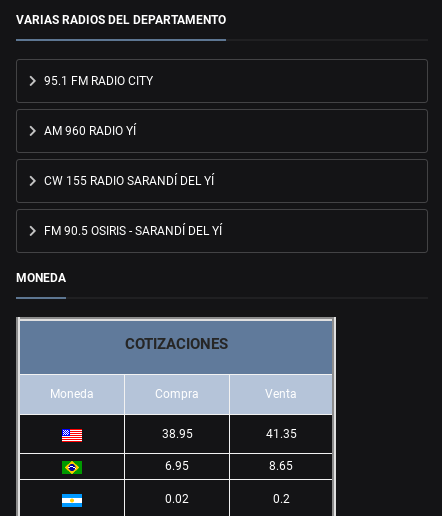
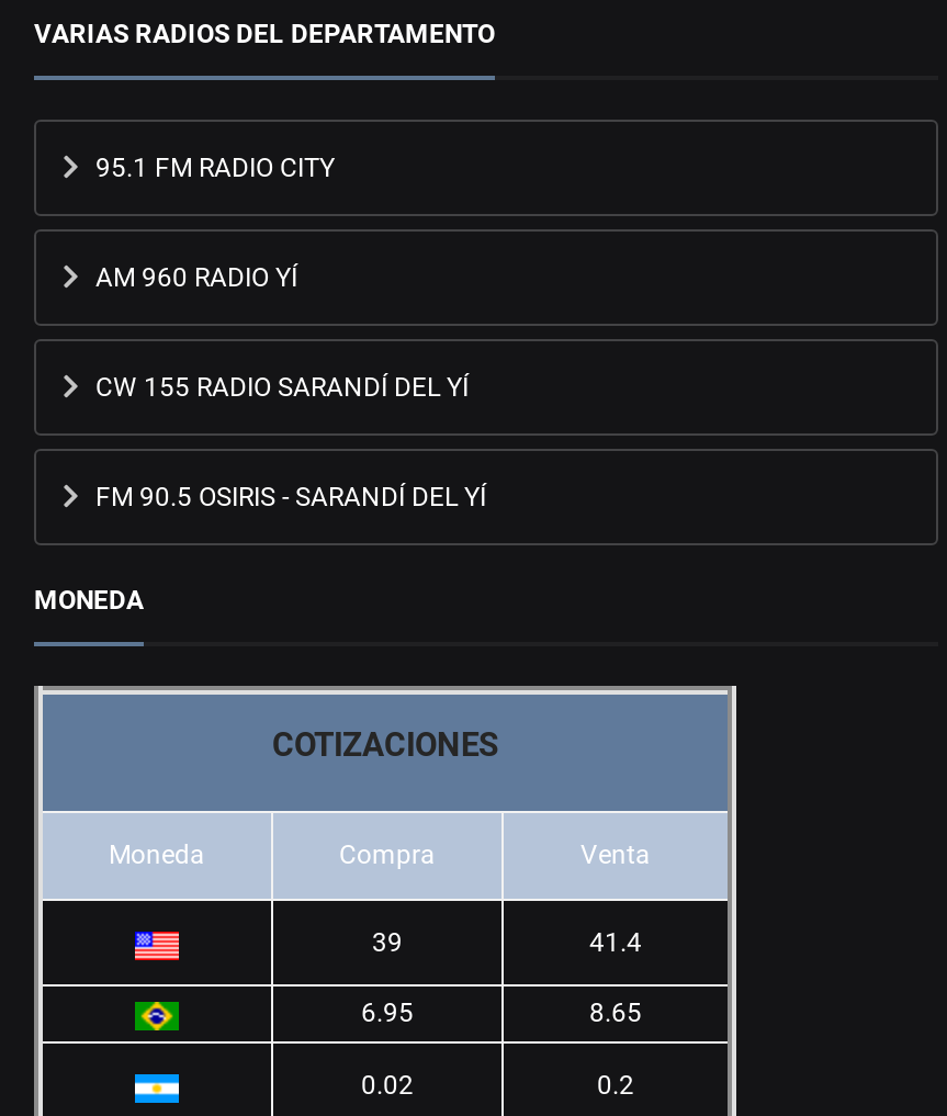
- 38.95
+ 39

- 41.35
+ 41.4
